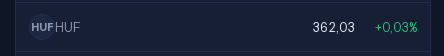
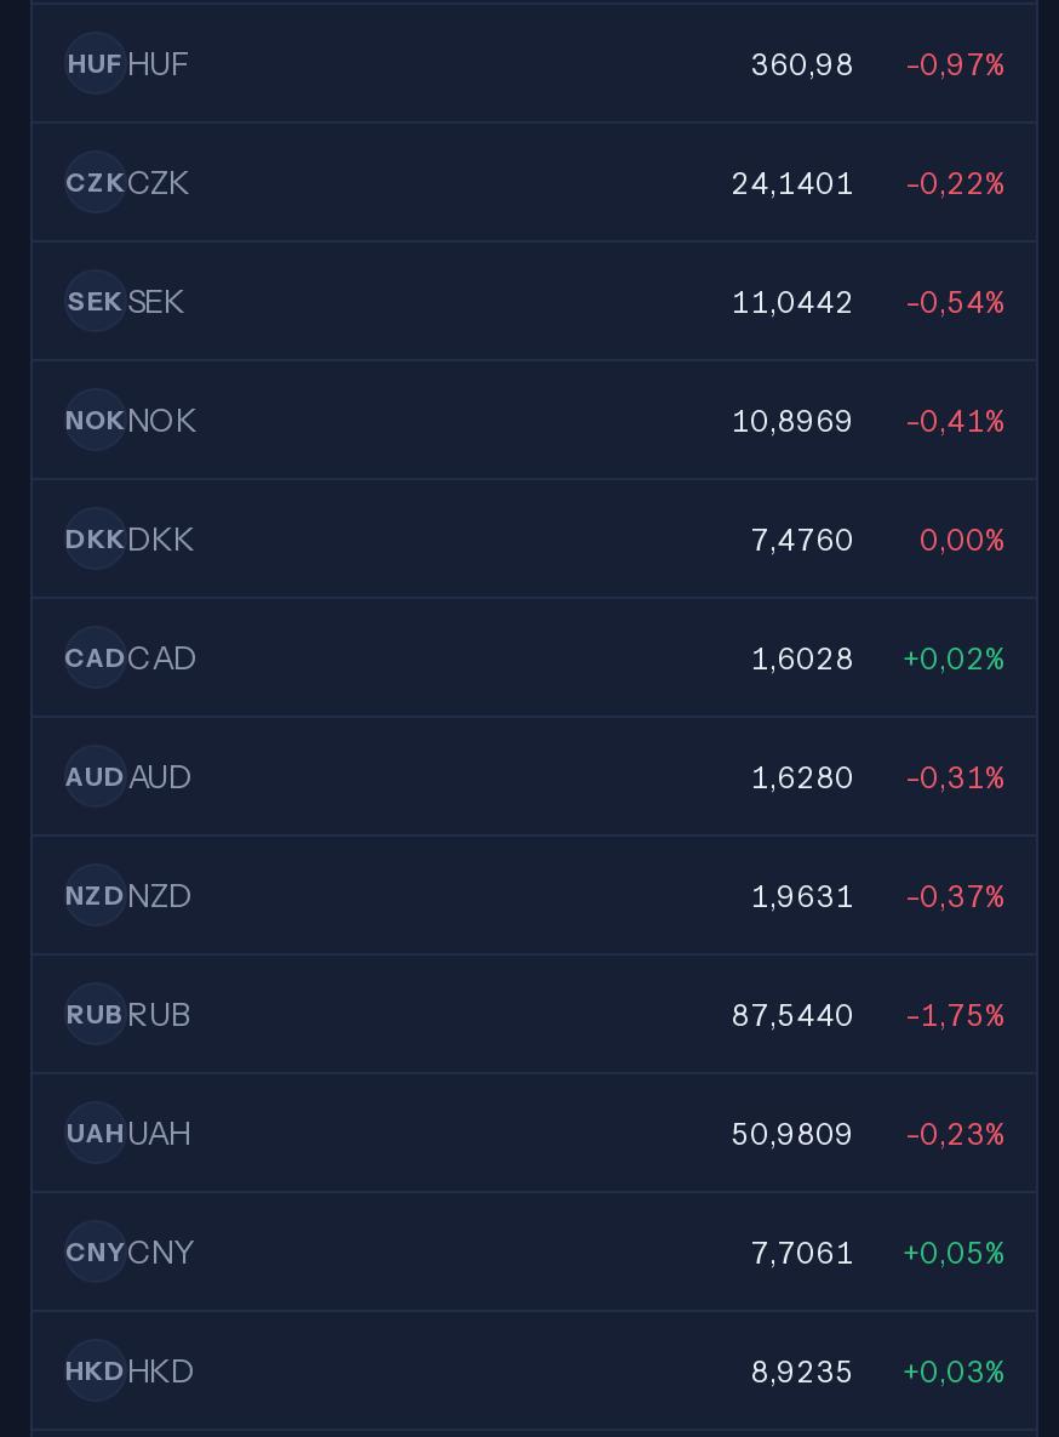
- 362,03
+ 360,98
+ -0,97%
+ CZKCZK
+ 24,1401
+ -0,22%
+ SEK SEK
+ 11,0442
+ -0,54%
+ NOKNOK
+ 10,8969
+ -0,41%
+ DKKDKK
+ 7,4760
+ 0,00%
+ CADCAD
+ 1,6028
+ +0,02%
+ AUD AUD
+ 1,6280
+ -0,31%
+ NZD NZD
+ 1,9631
+ -0,37%
+ RUB RUB
+ 87,5440
+ -1,75%
+ UAH UAH
+ 50,9809
+ -0,23%
+ CNYCNY
+ 7,7061
+ +0,05%
+ HKD HKD
+ 8,9235
